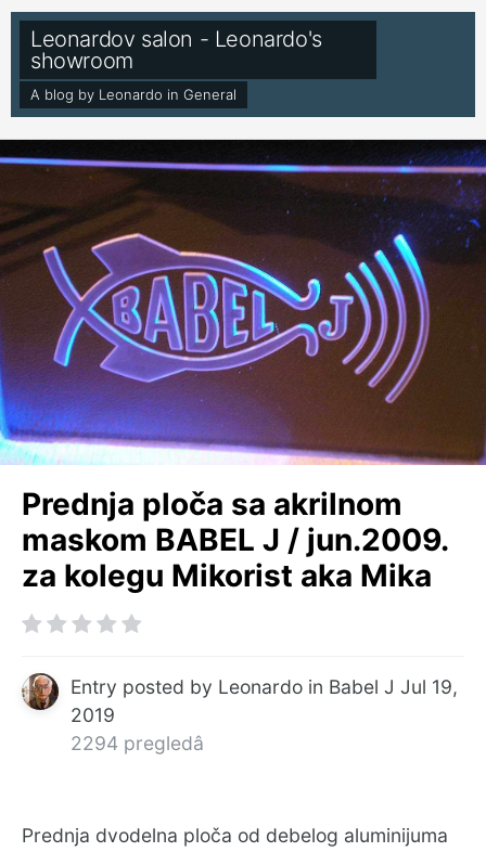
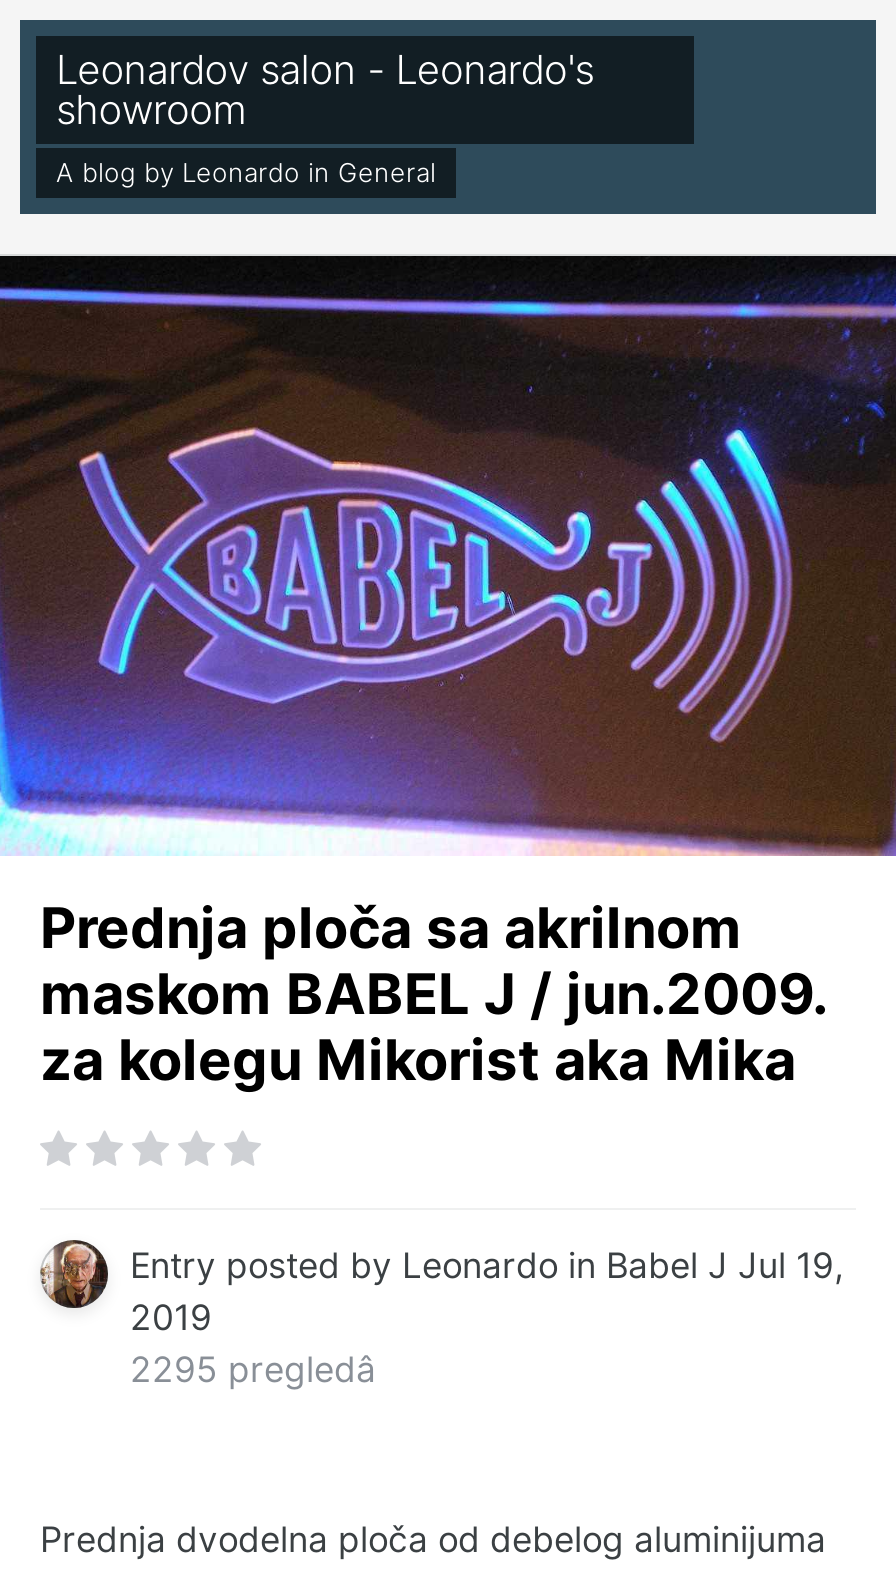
- 2294 pregledâ
+ 2295 pregledâ
